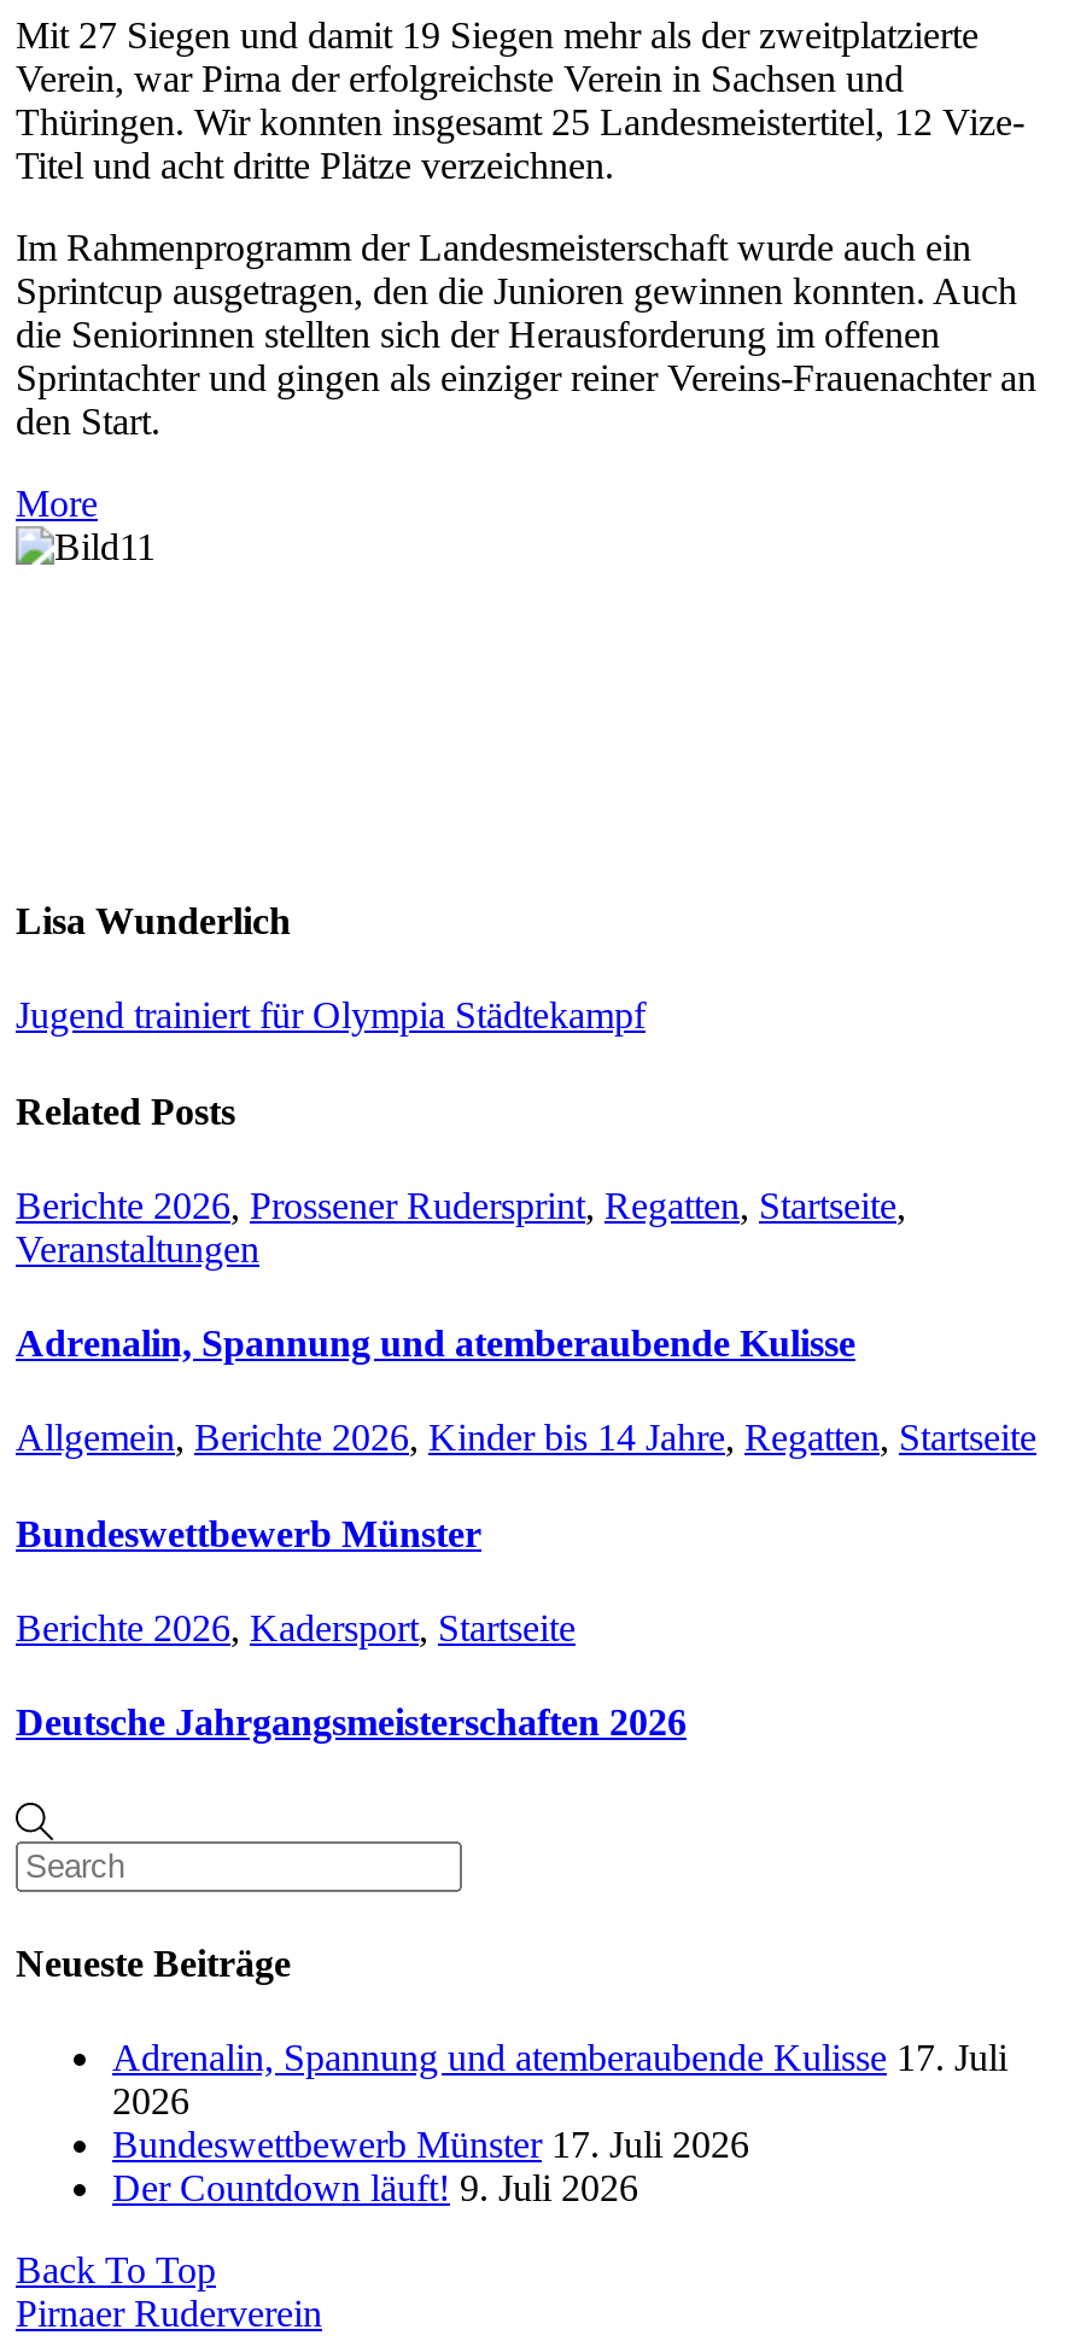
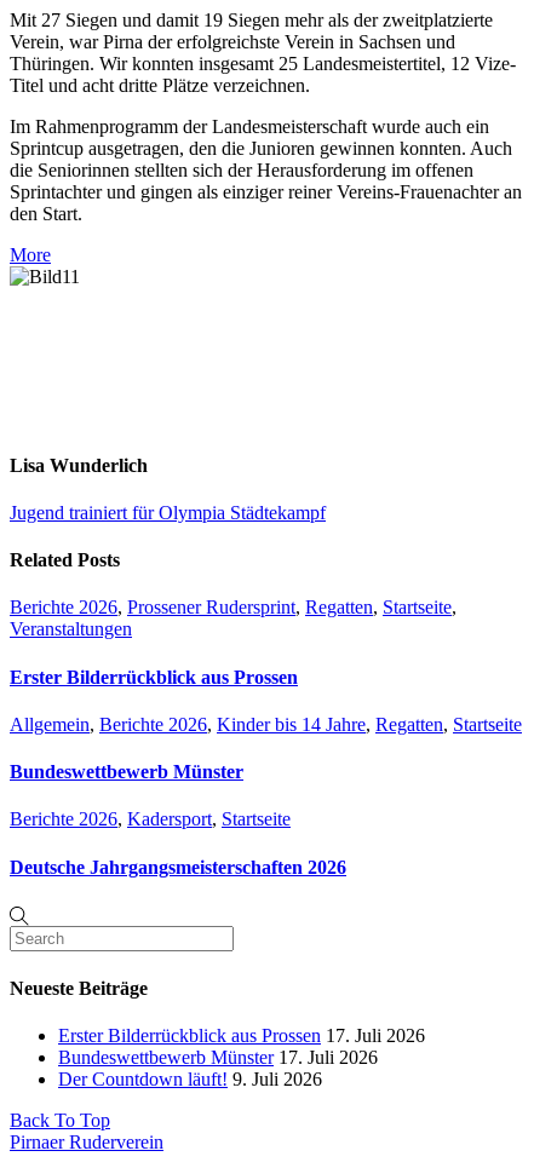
- Adrenalin, Spannung und atemberaubende Kulisse
+ Erster Bilderrückblick aus Prossen

- Adrenalin, Spannung und atemberaubende Kulisse 17. Juli
- 2026
+ Erster Bilderrückblick aus Prossen 17. Juli 2026
